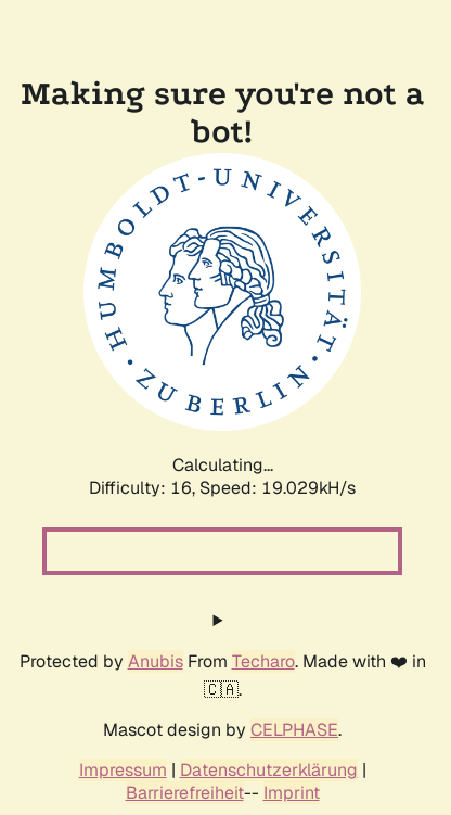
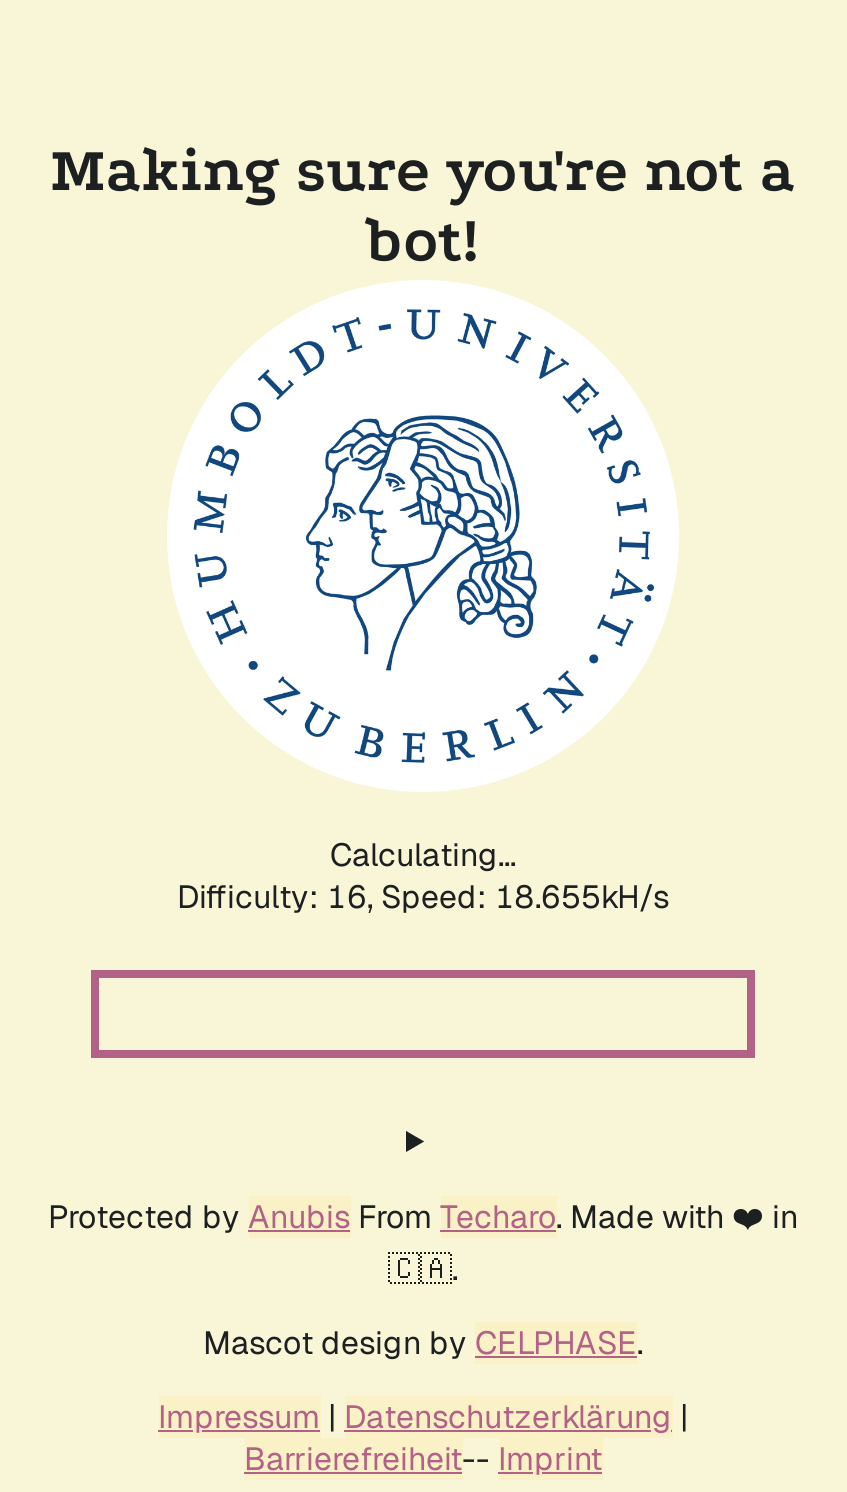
- Difficulty: 16, Speed: 19.029kH/s
+ Difficulty: 16, Speed: 18.655kH/s
